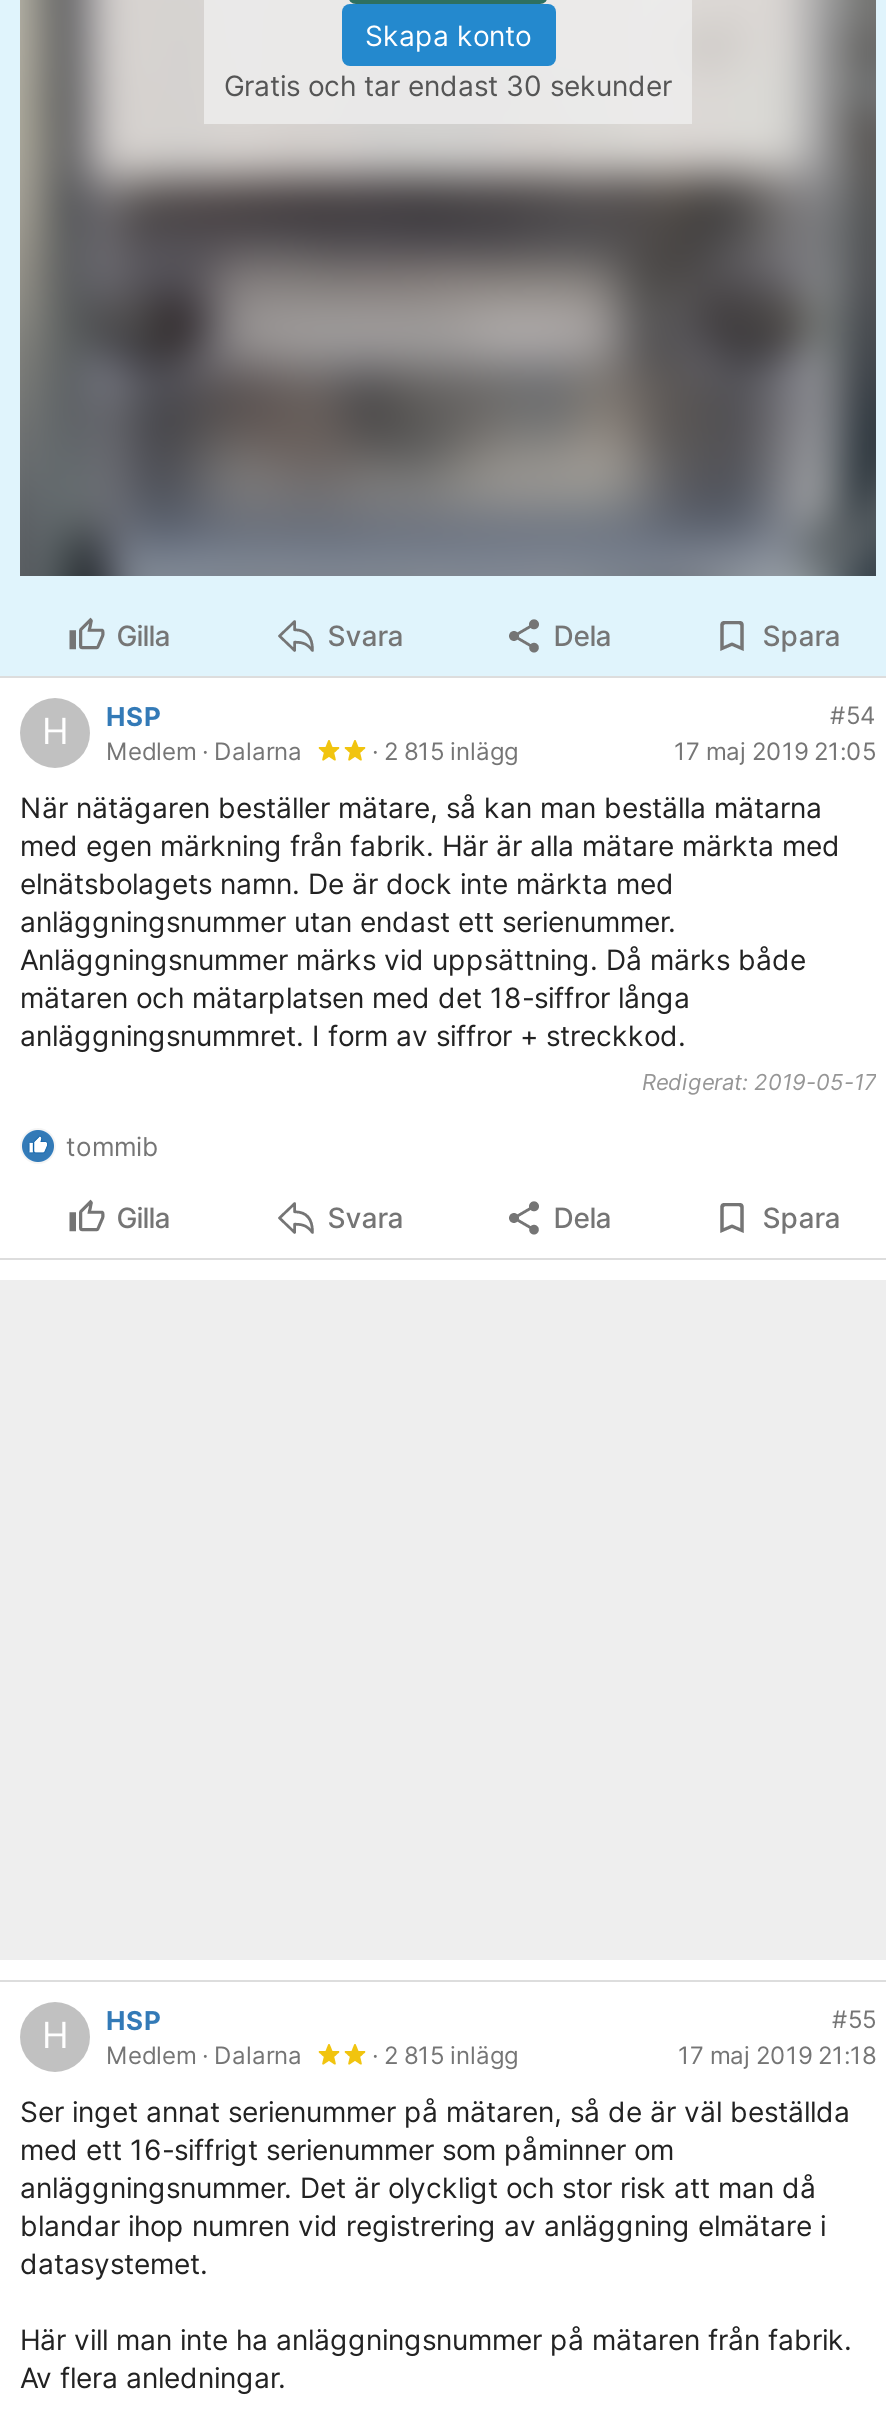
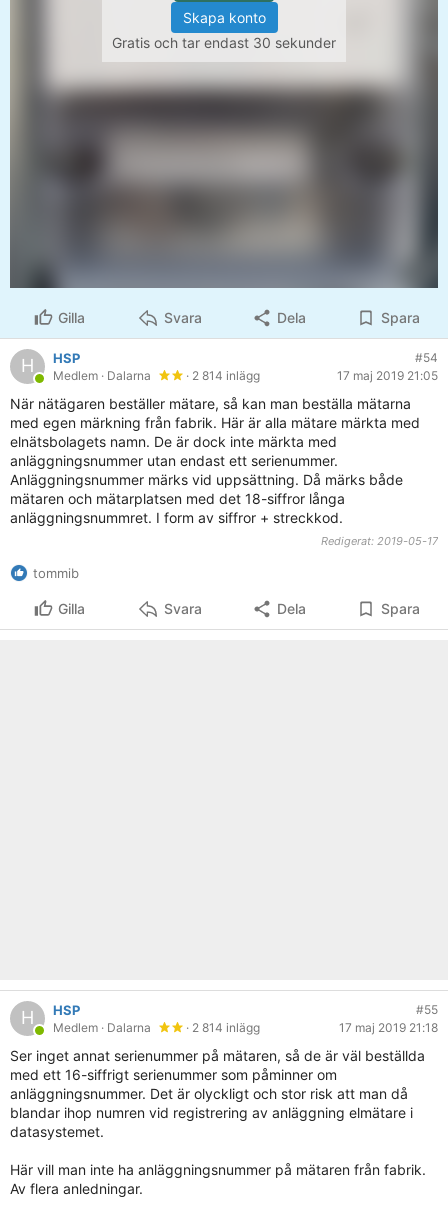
- · 2 815 inlägg
+ · 2 814 inlägg

- · 2 815 inlägg
+ · 2 814 inlägg
